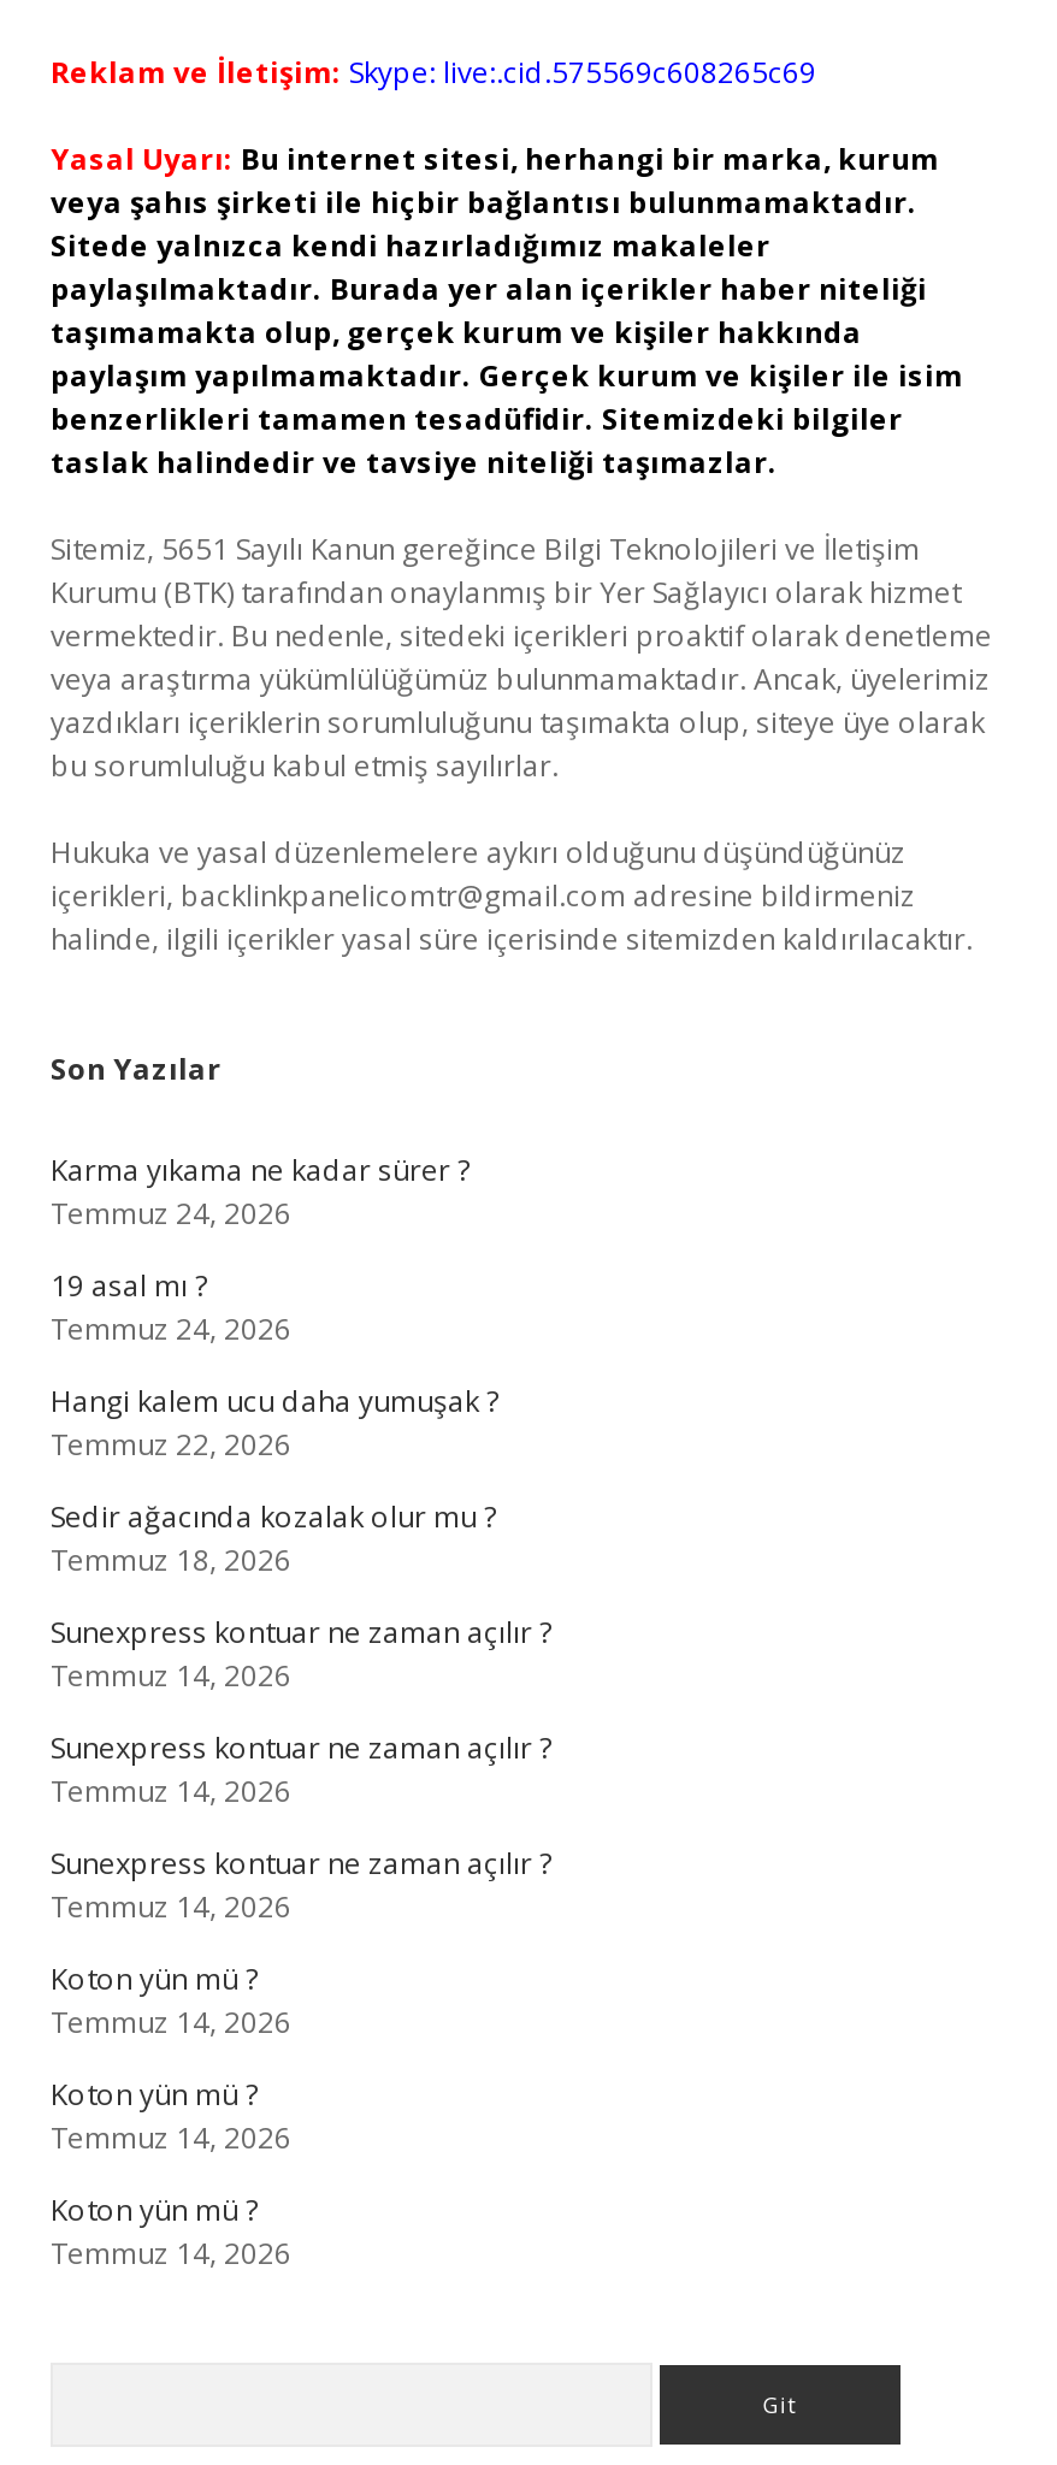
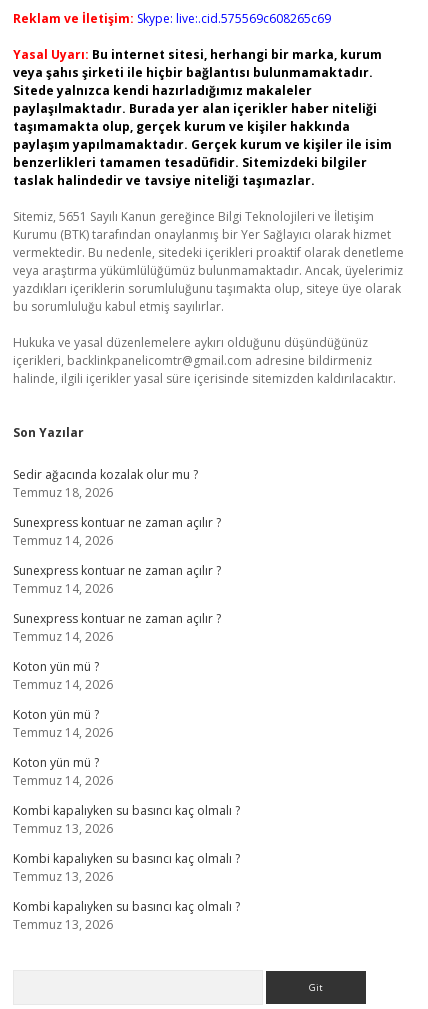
- Karma yıkama ne kadar sürer ?
- Temmuz 24, 2026
- 19 asal mı ?
- Temmuz 24, 2026
- Hangi kalem ucu daha yumuşak ?
- Temmuz 22, 2026

moved up: Sedir ağacında kozalak olur mu ? | Temmuz 18, 2026 | Sunexpress kontuar ne zaman açılır ? | ... | Koton yün mü ? | Temmuz 14, 2026

+ Kombi kapalıyken su basıncı kaç olmalı ?
+ Temmuz 13, 2026
+ Kombi kapalıyken su basıncı kaç olmalı ?
+ Temmuz 13, 2026
+ Kombi kapalıyken su basıncı kaç olmalı ?
+ Temmuz 13, 2026
